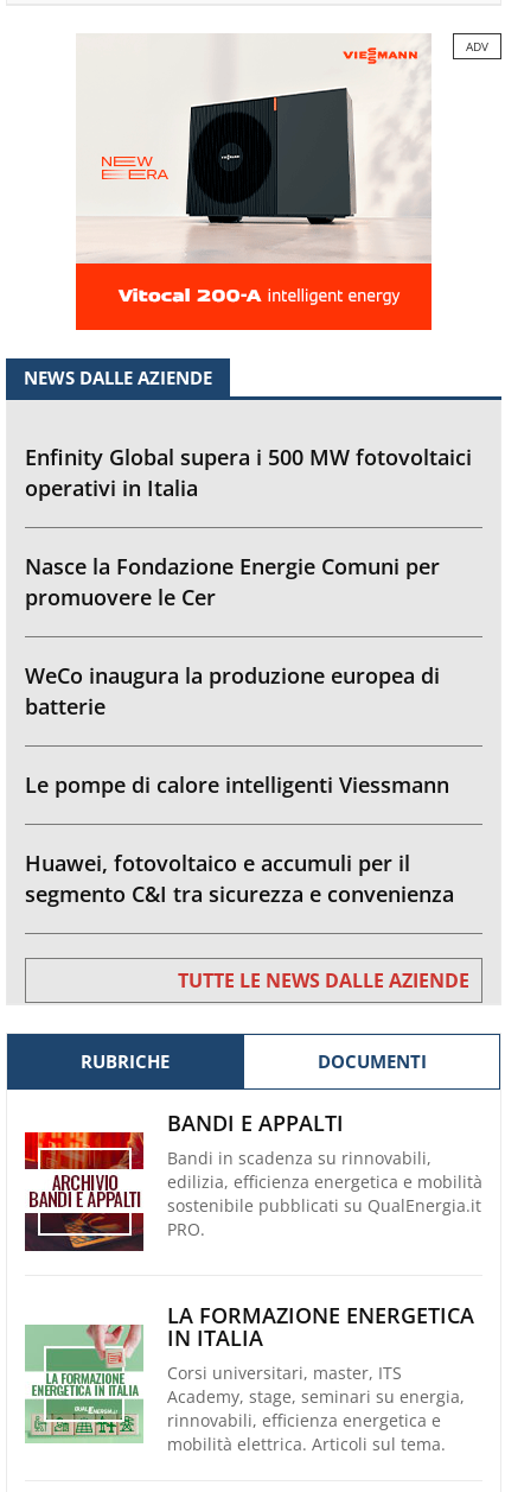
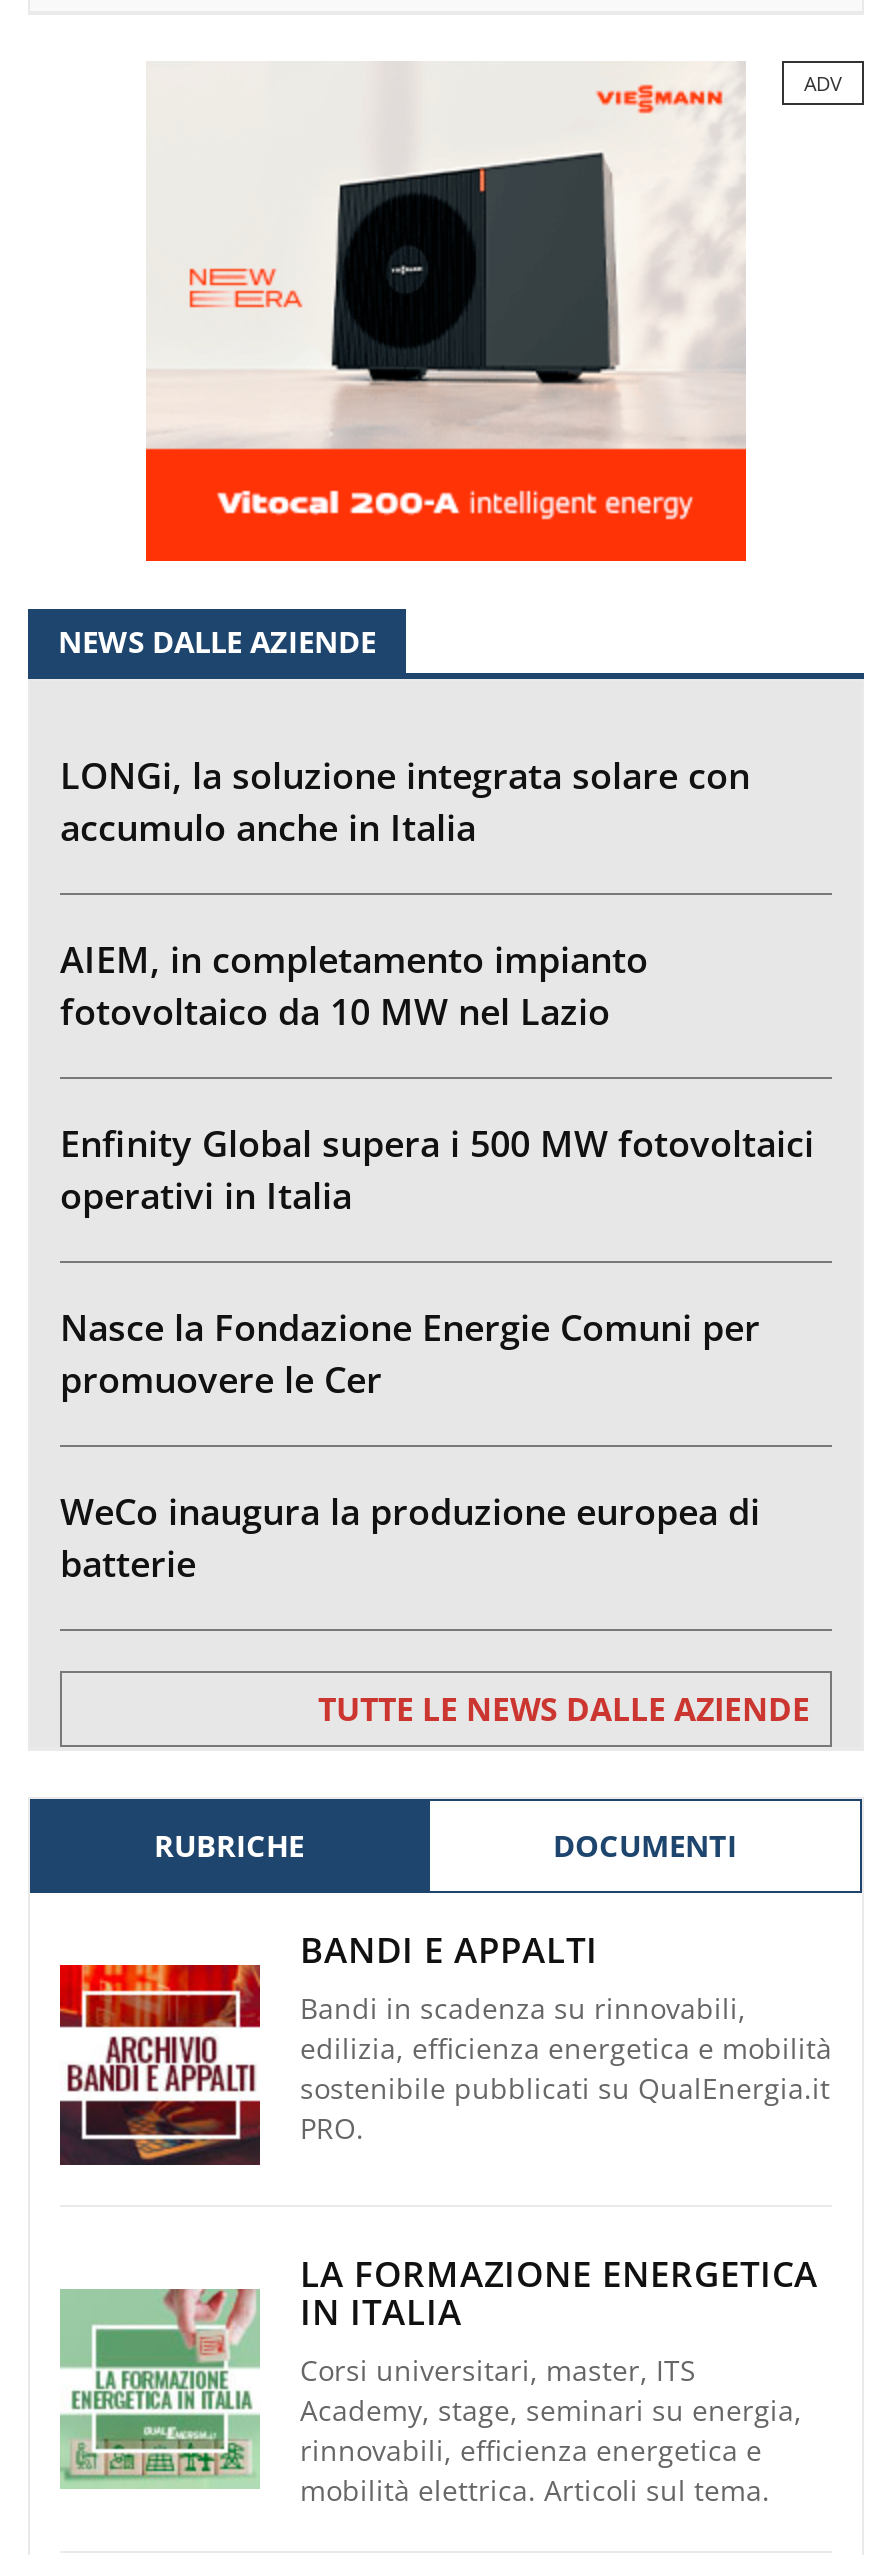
+ LONGi, la soluzione integrata solare con
+ accumulo anche in Italia
+ AIEM, in completamento impianto
+ fotovoltaico da 10 MW nel Lazio

moved down: Enfinity Global supera i 500 MW fotovoltaici | operativi in Italia | Nasce la Fondazione Energie Comuni per | promuovere le Cer | WeCo inaugura la produzione europea di | batterie

- Le pompe di calore intelligenti Viessmann
- Huawei, fotovoltaico e accumuli per il
- segmento C&I tra sicurezza e convenienza
